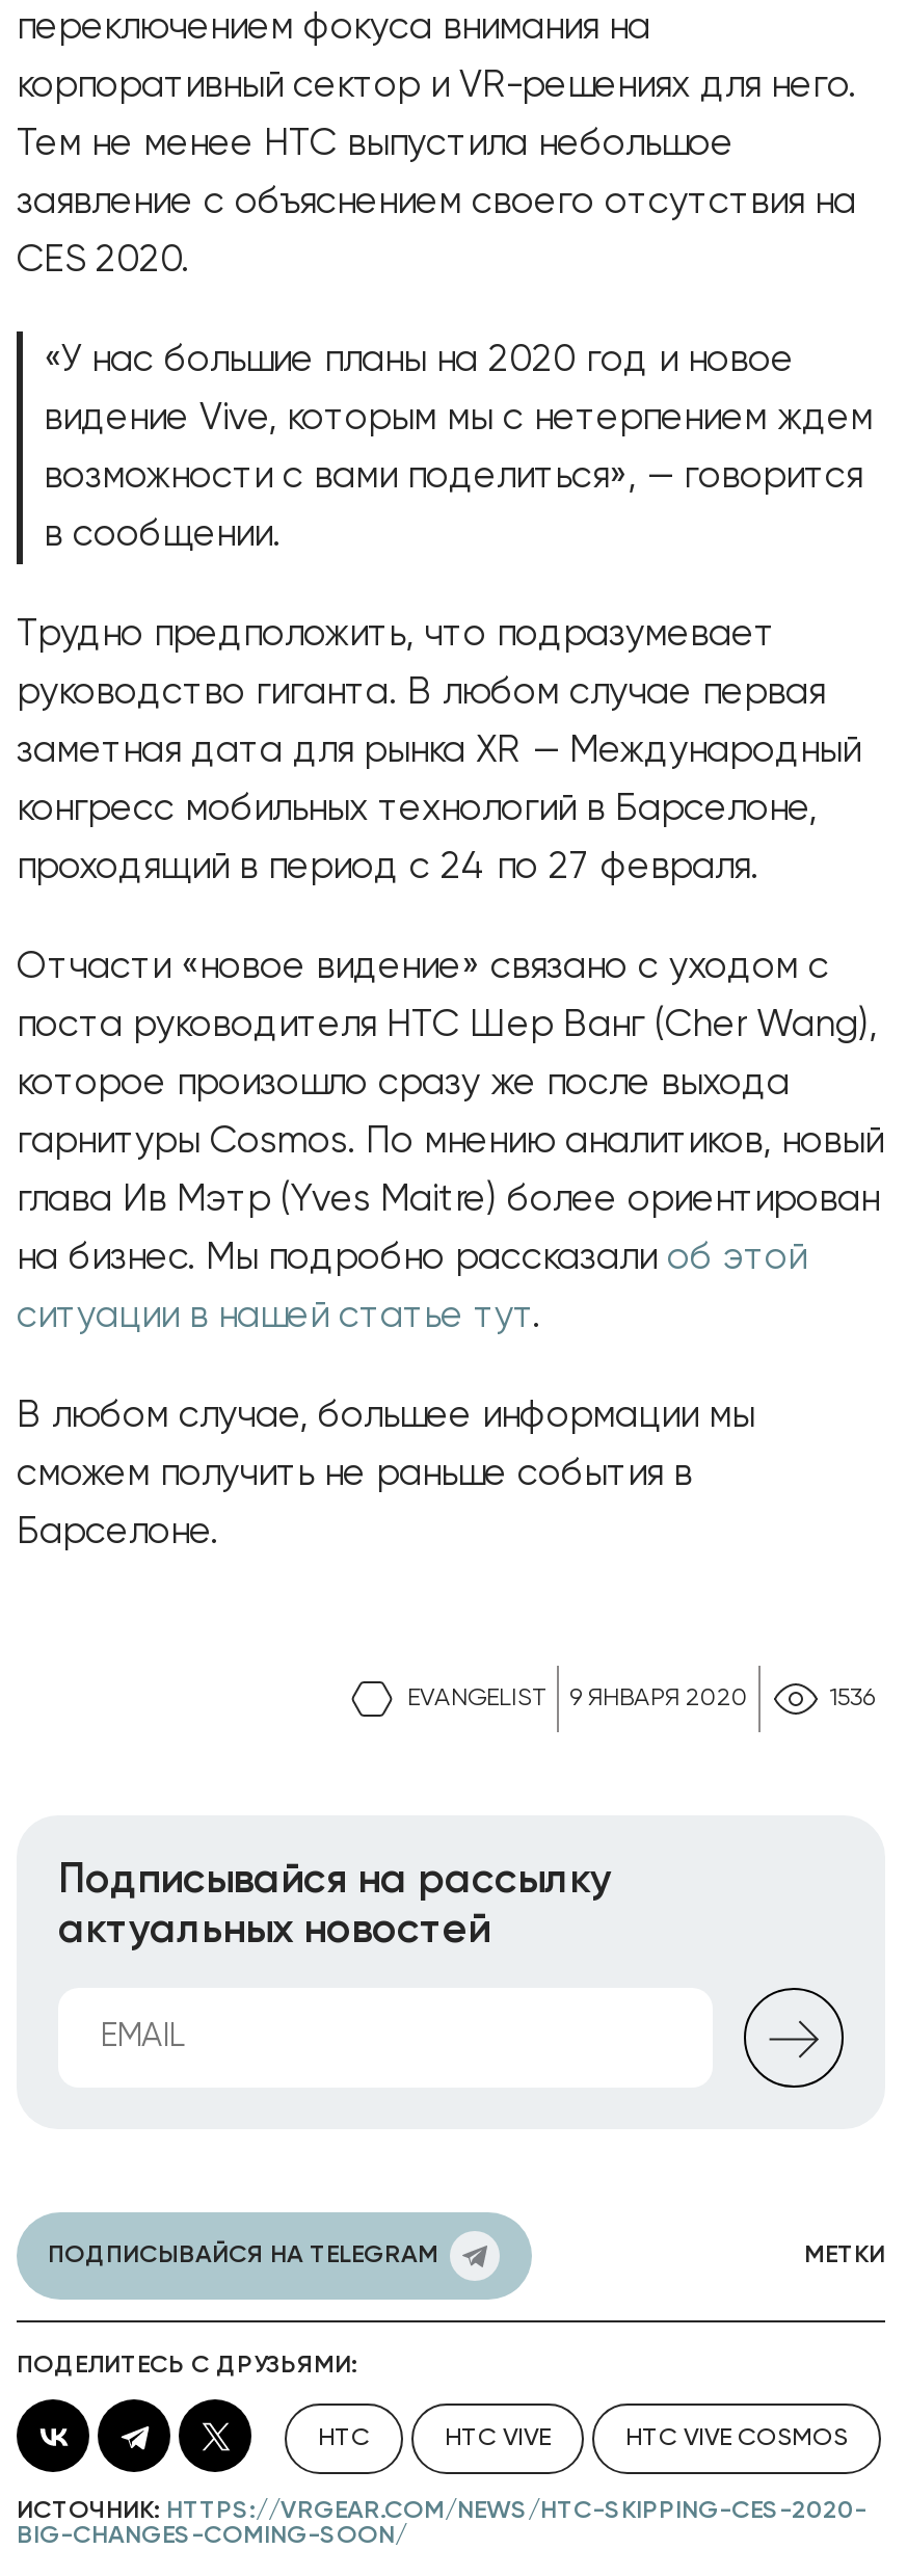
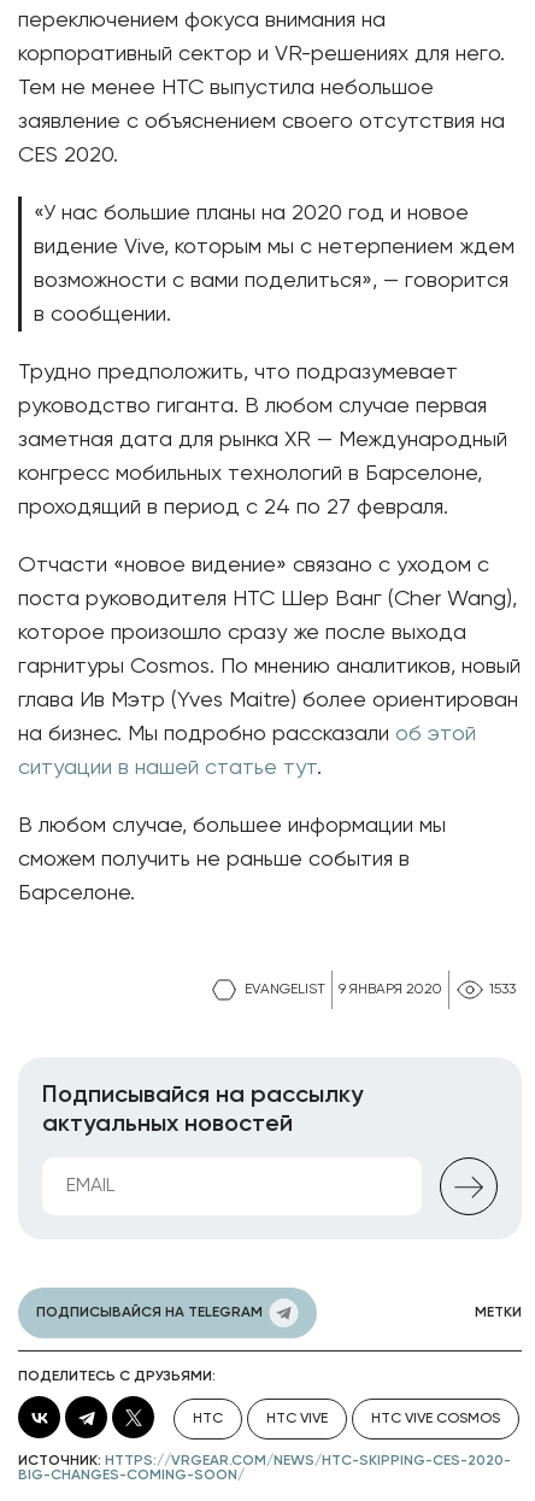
- 1536
+ 1533
